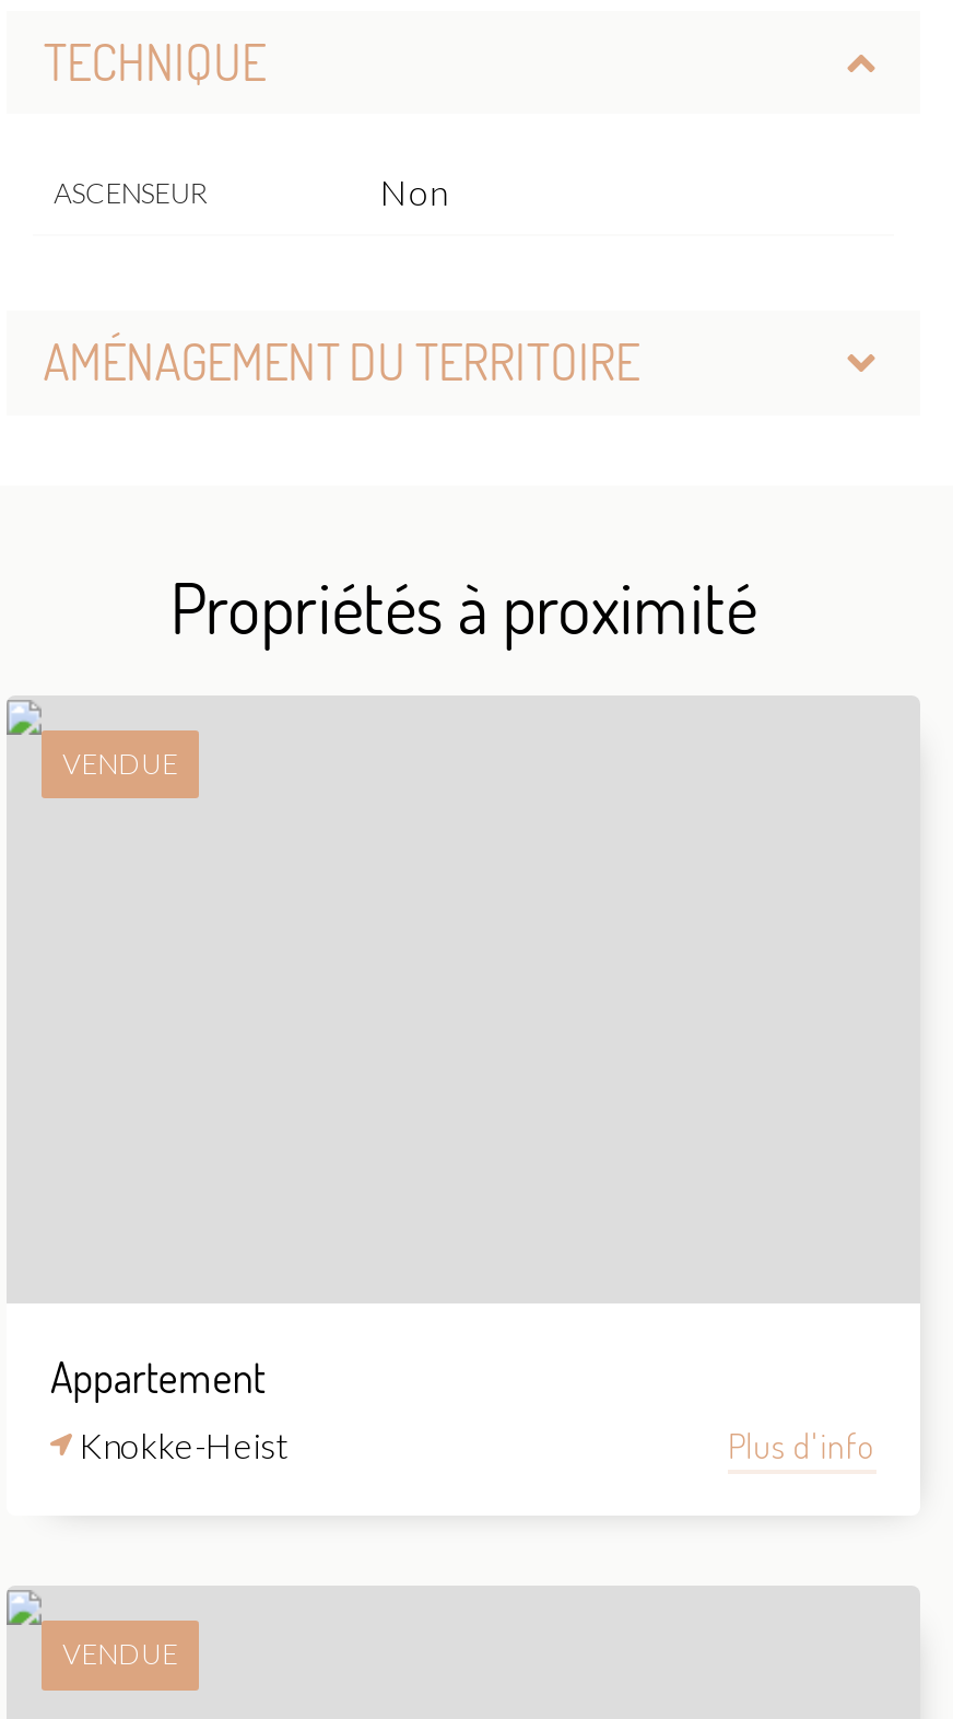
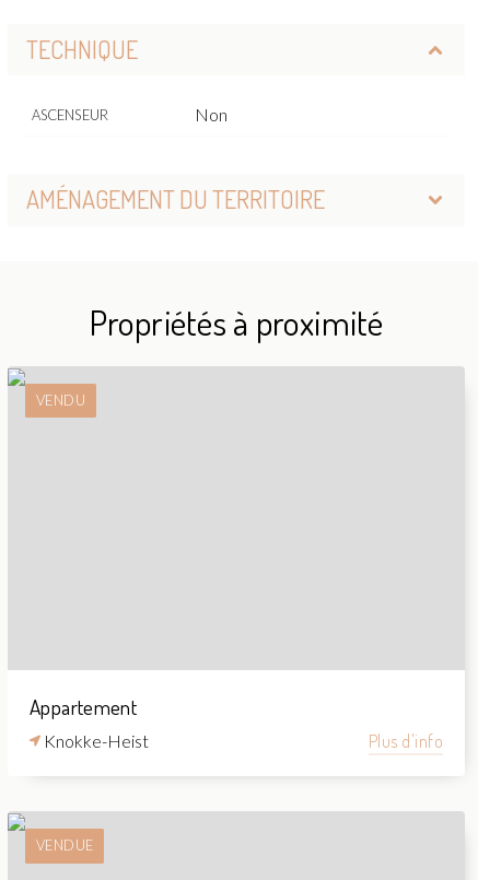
- VENDUE
+ VENDU
